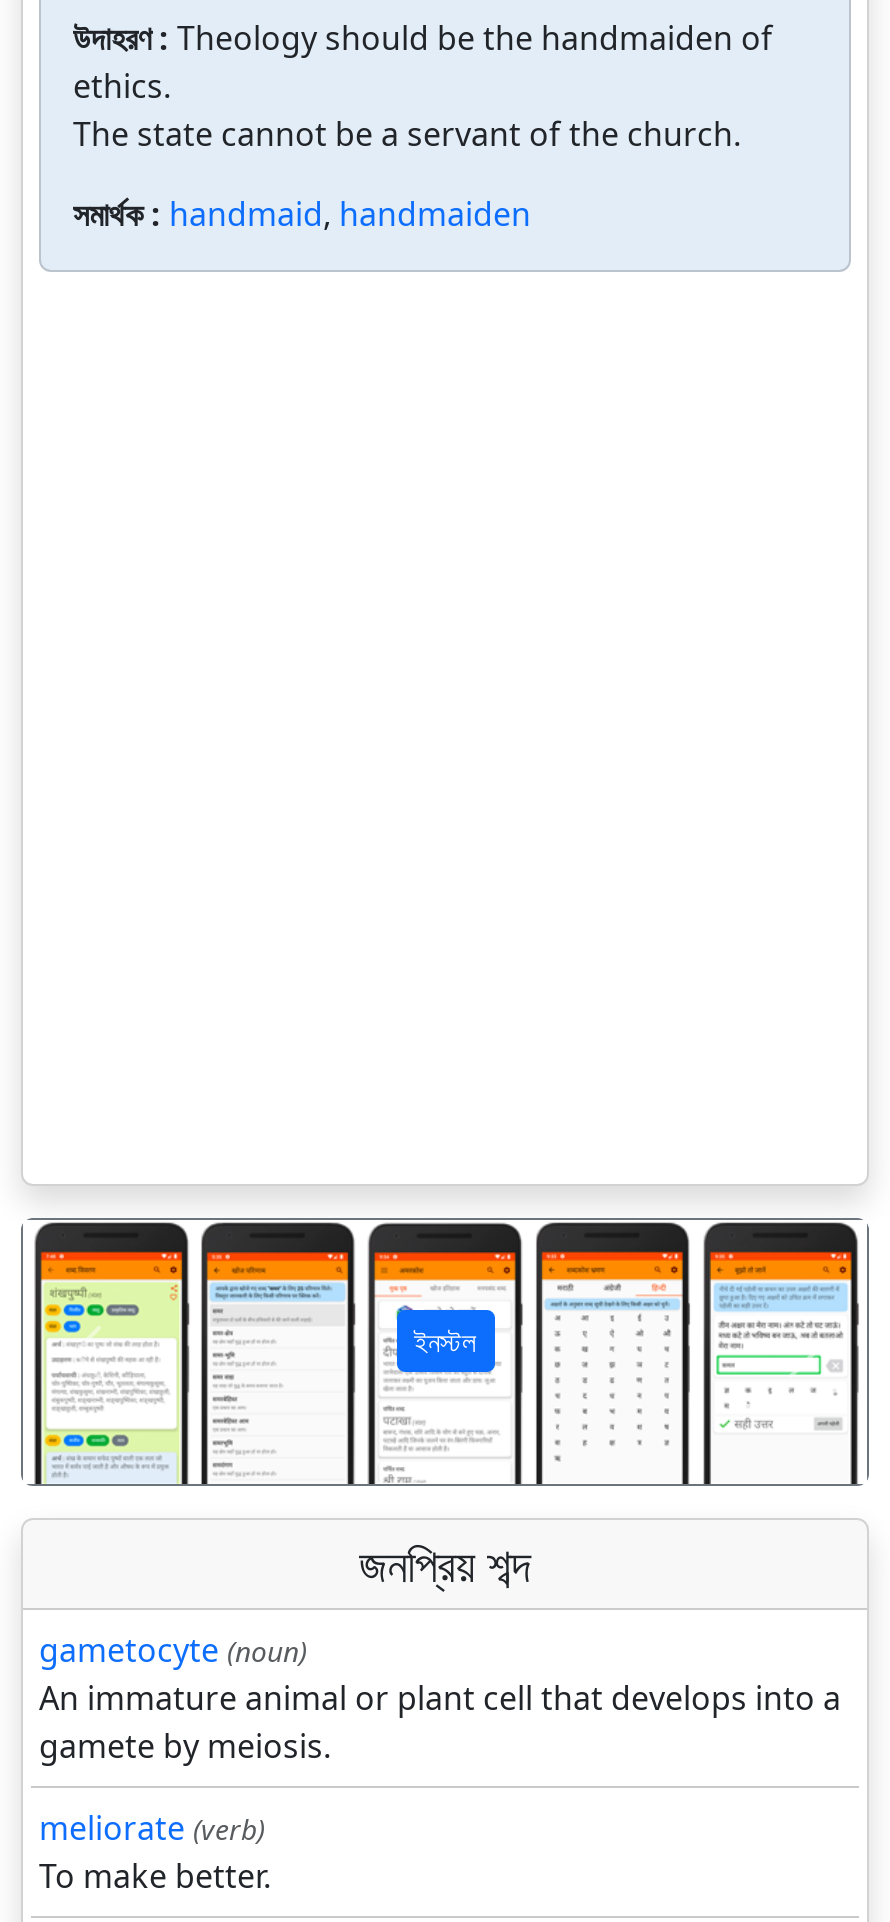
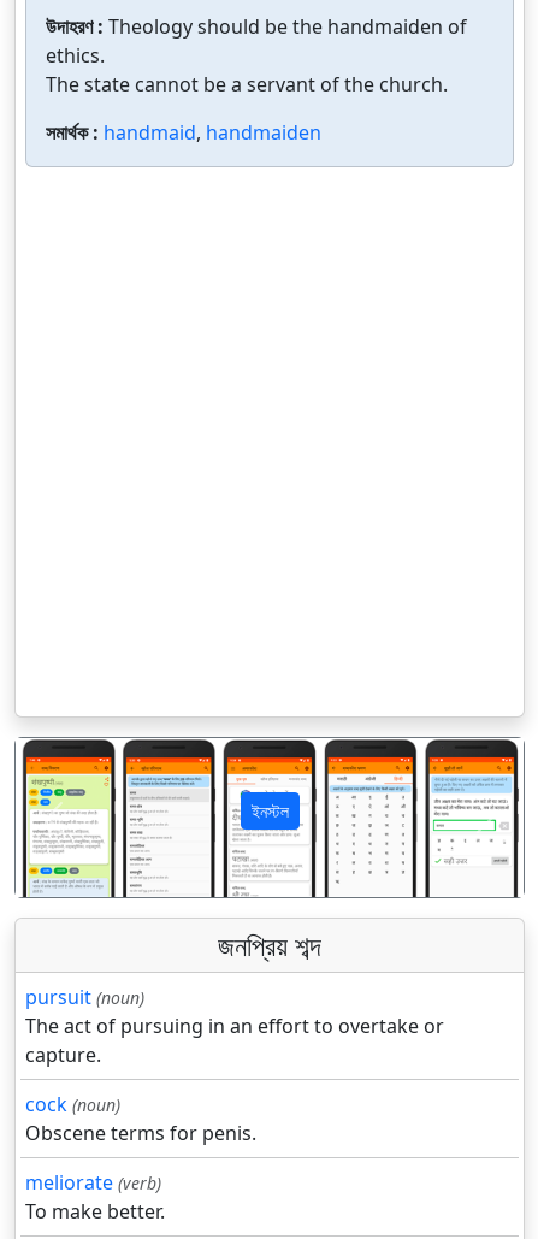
- gametocyte (noun)
- An immature animal or plant cell that develops into a
- gamete by meiosis.
+ pursuit (noun)
+ The act of pursuing in an effort to overtake or
+ capture.
+ cock (noun)
+ Obscene terms for penis.
